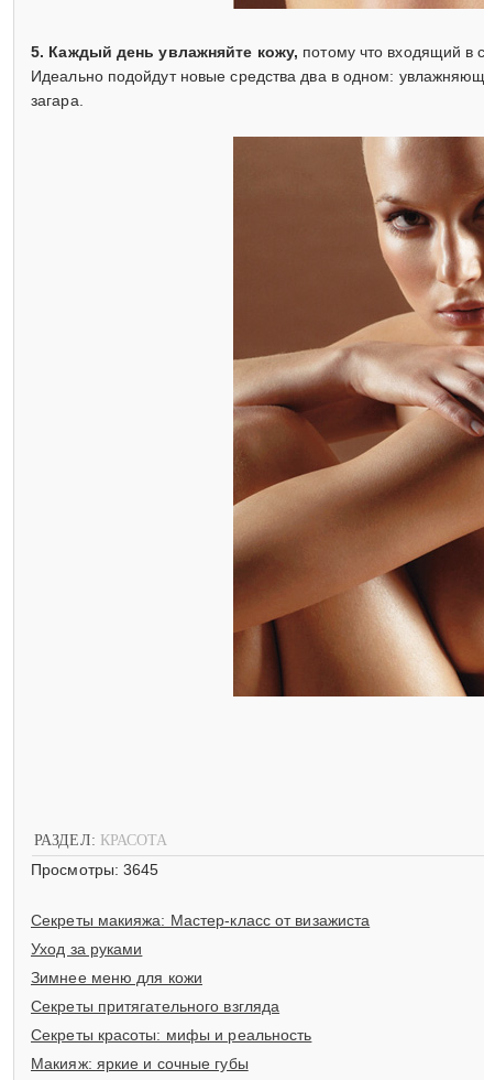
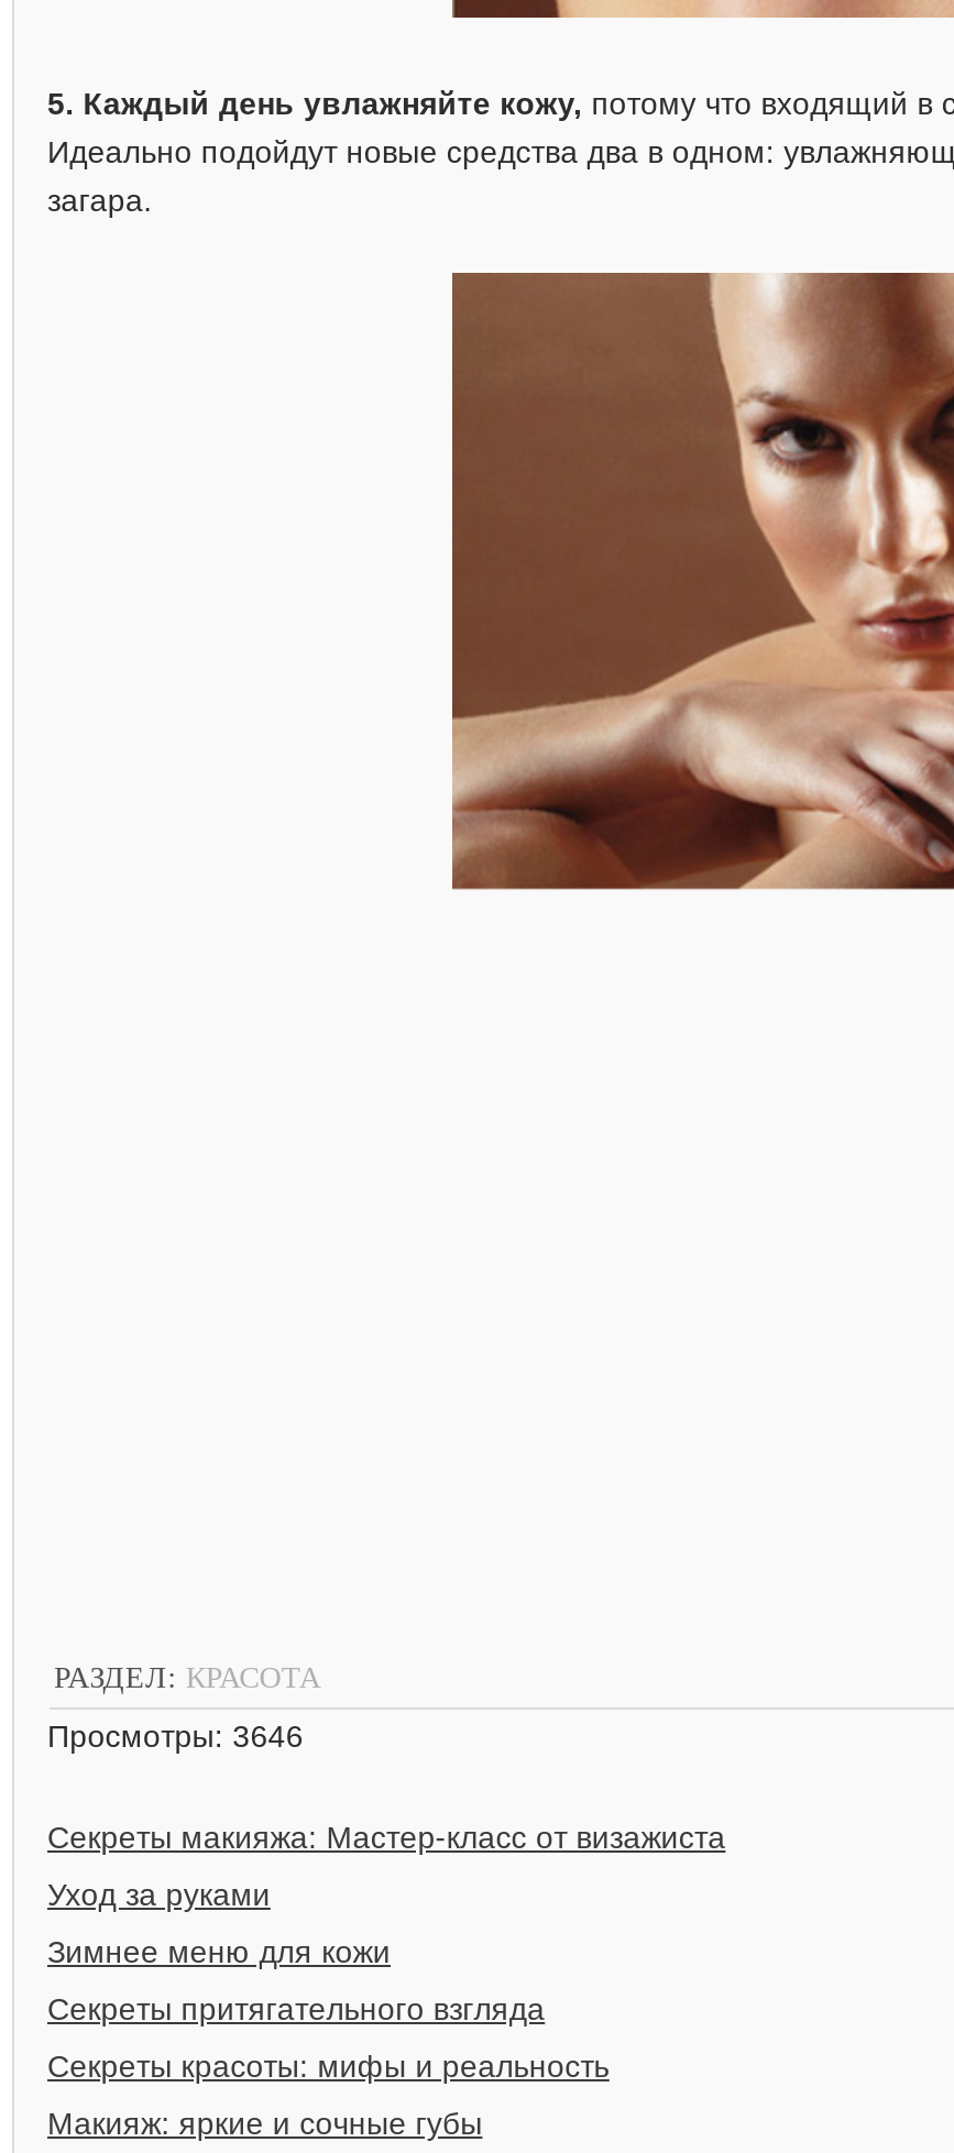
- [image]

- Просмотры: 3645
+ Просмотры: 3646
